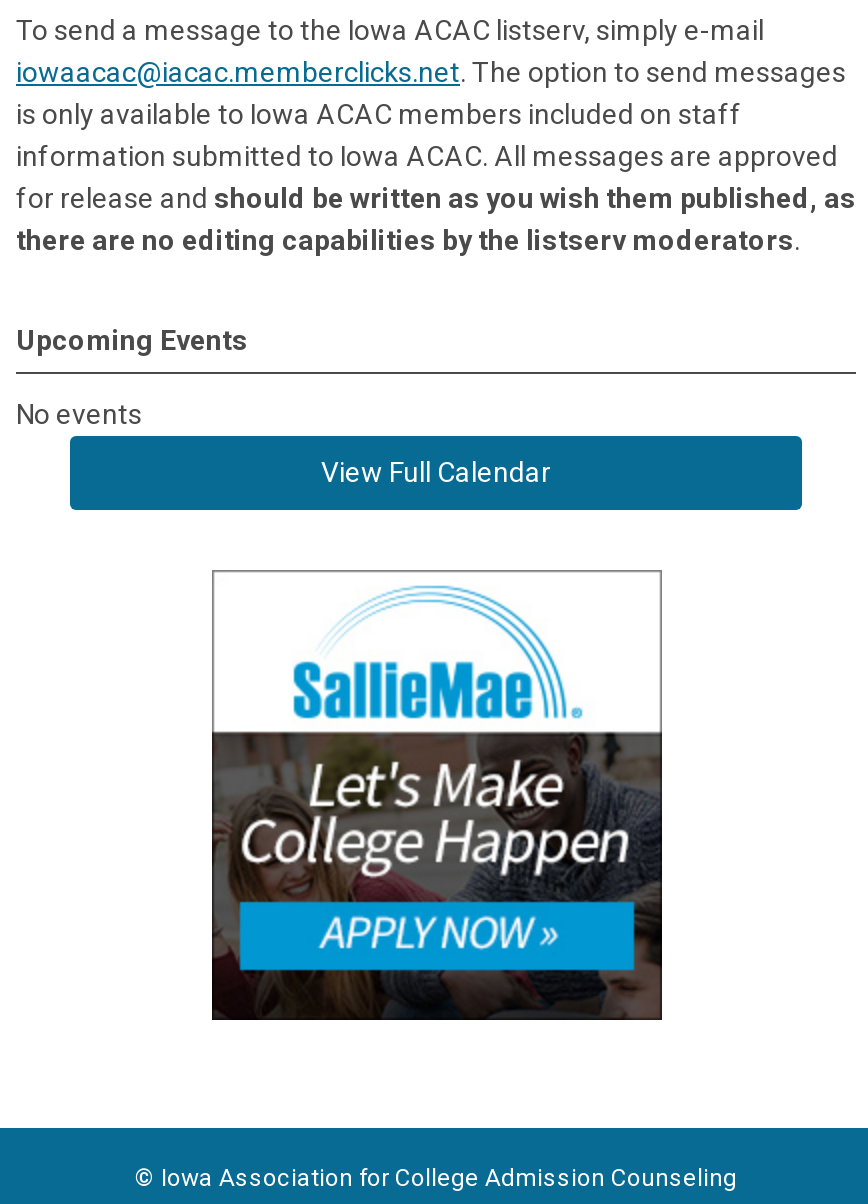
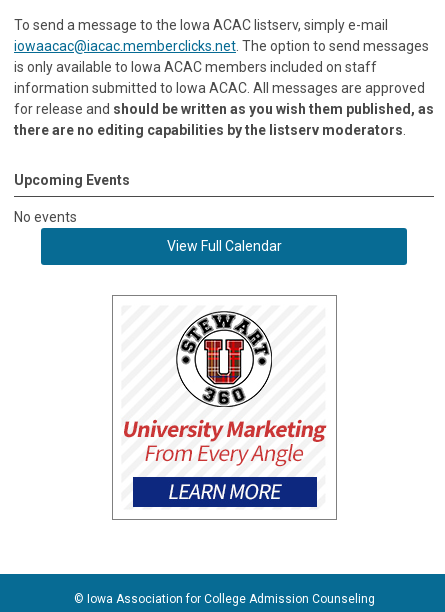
- [image]
+ [image]
